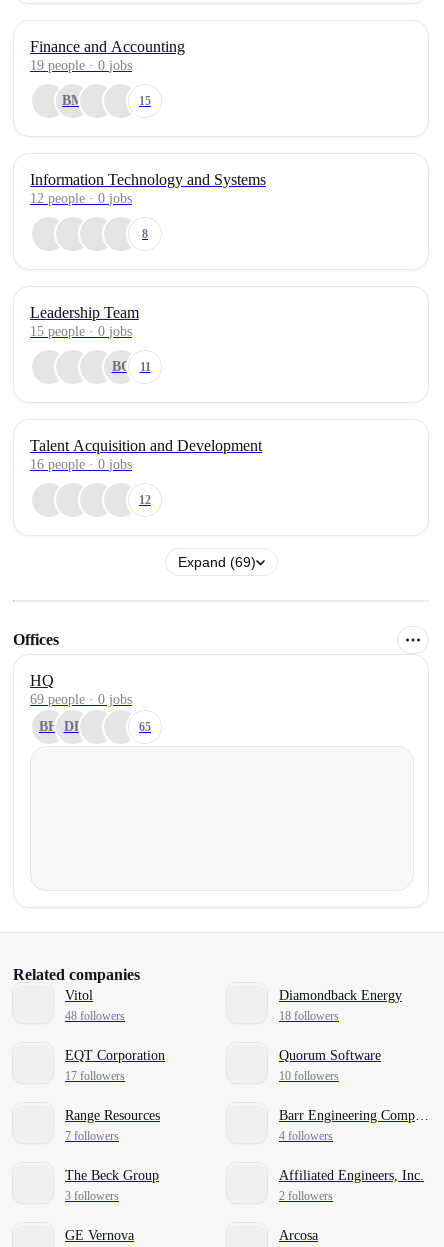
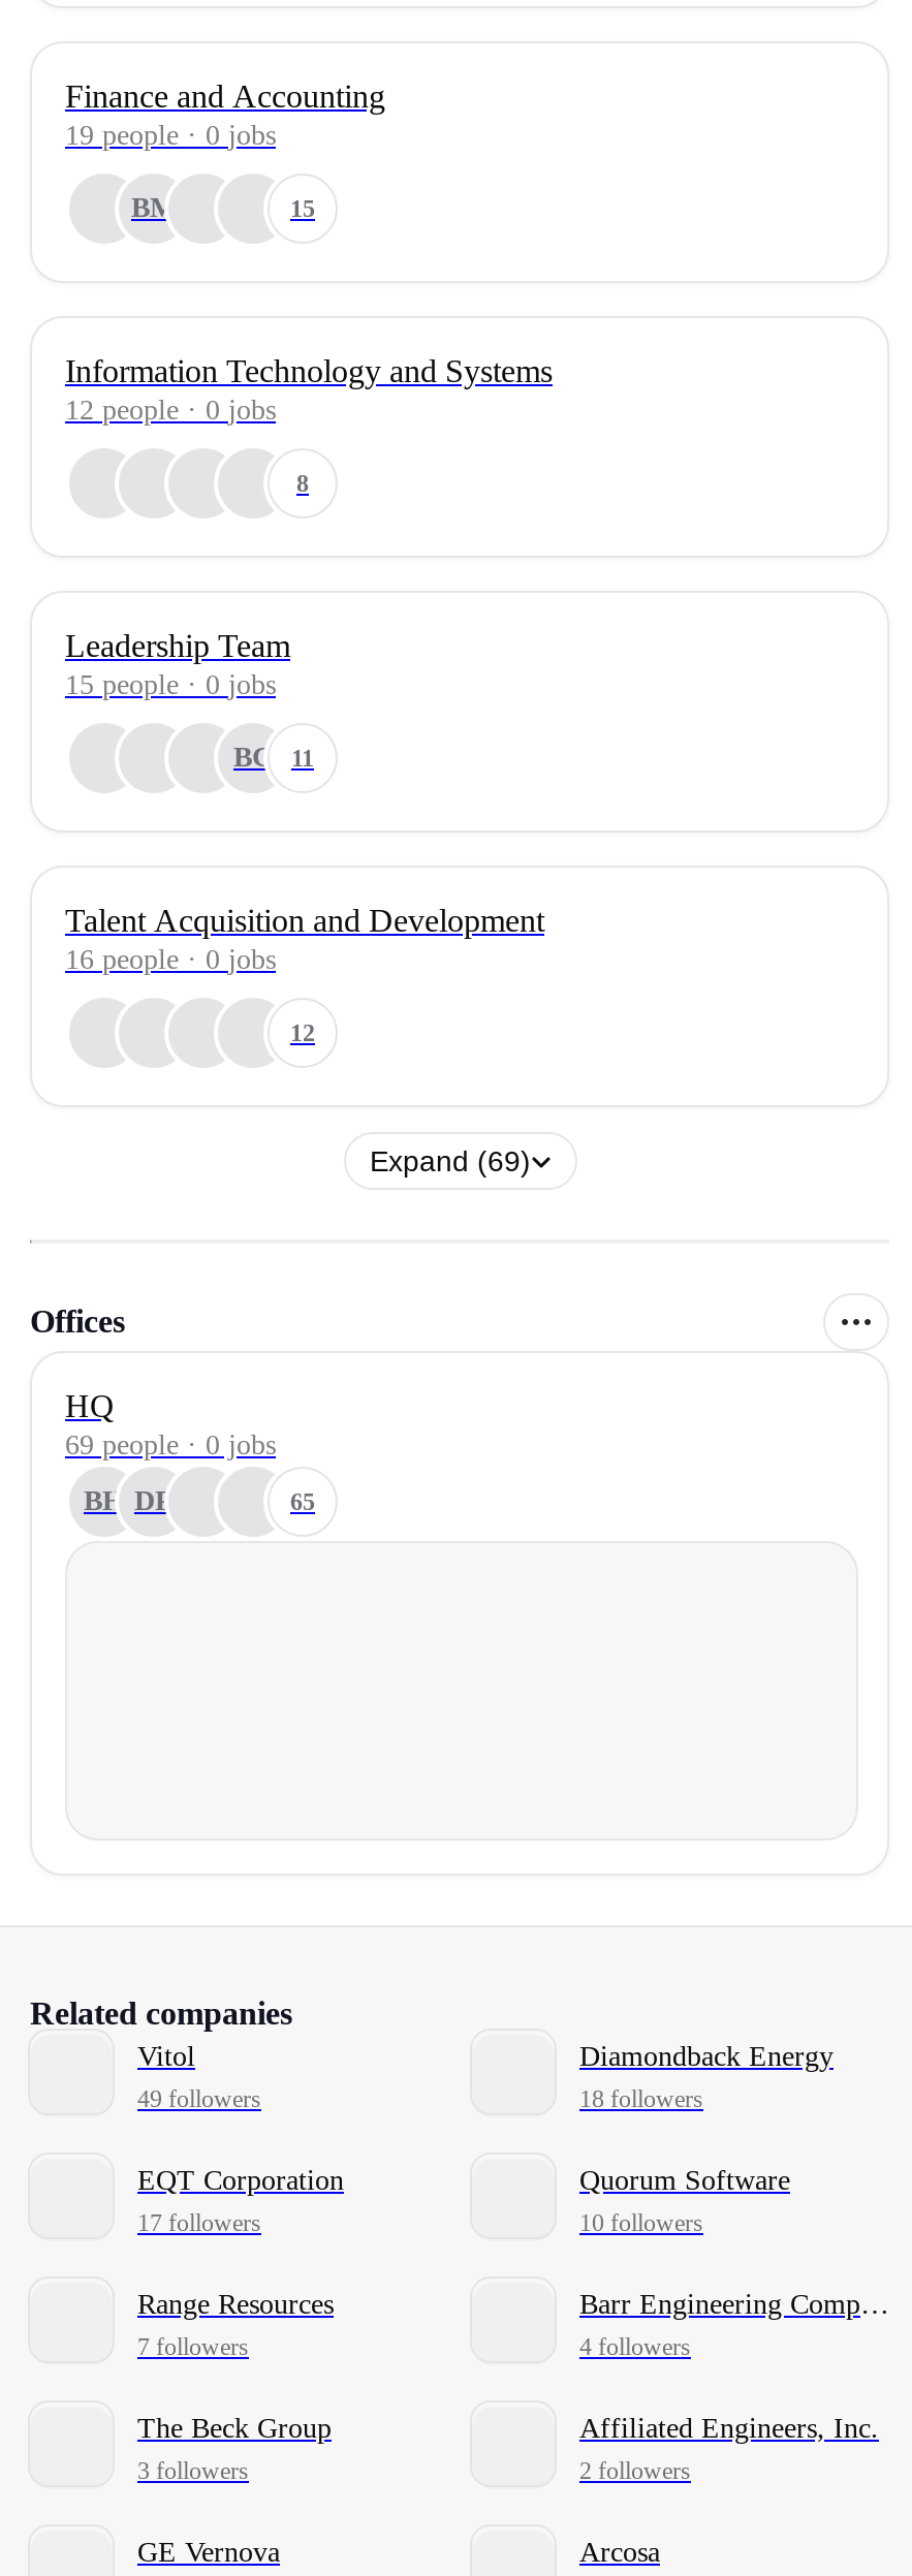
- 48 followers
+ 49 followers
